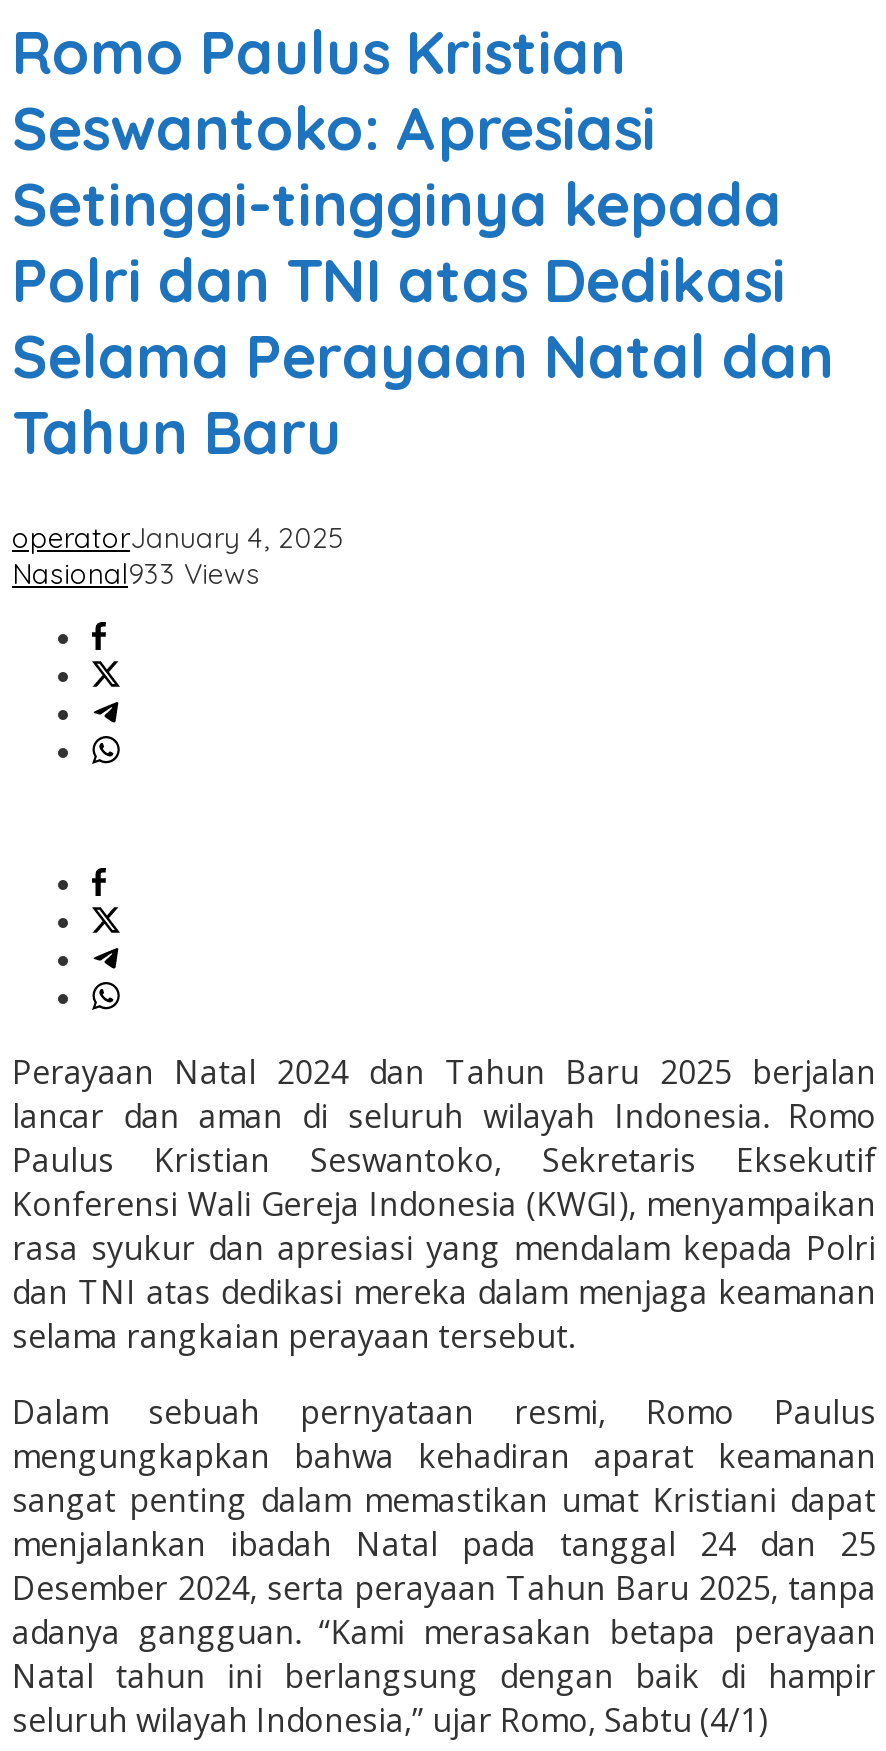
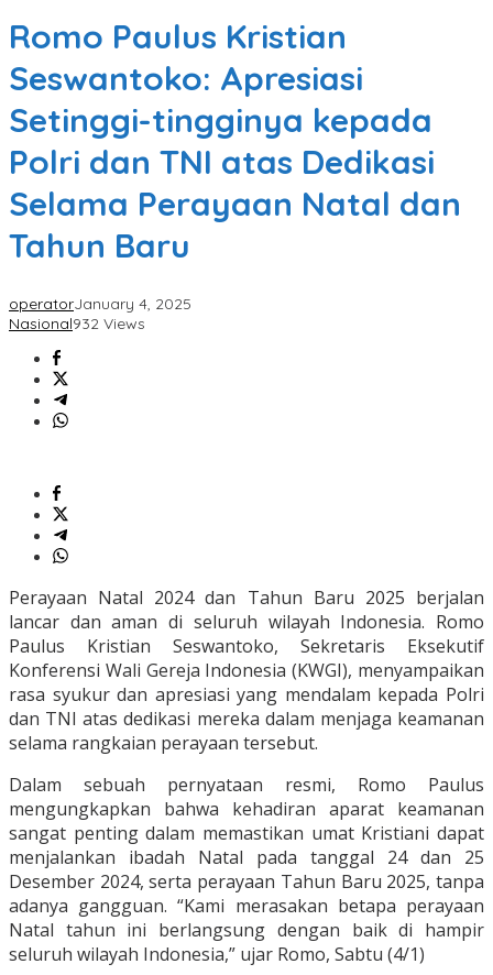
- Nasional933 Views
+ Nasional932 Views
